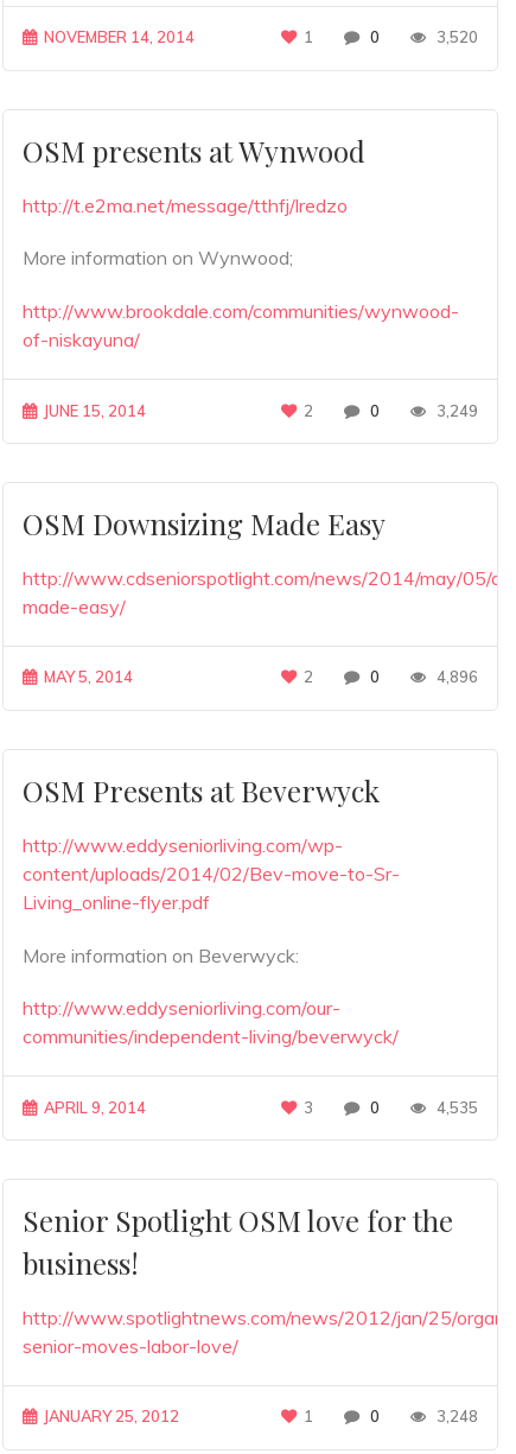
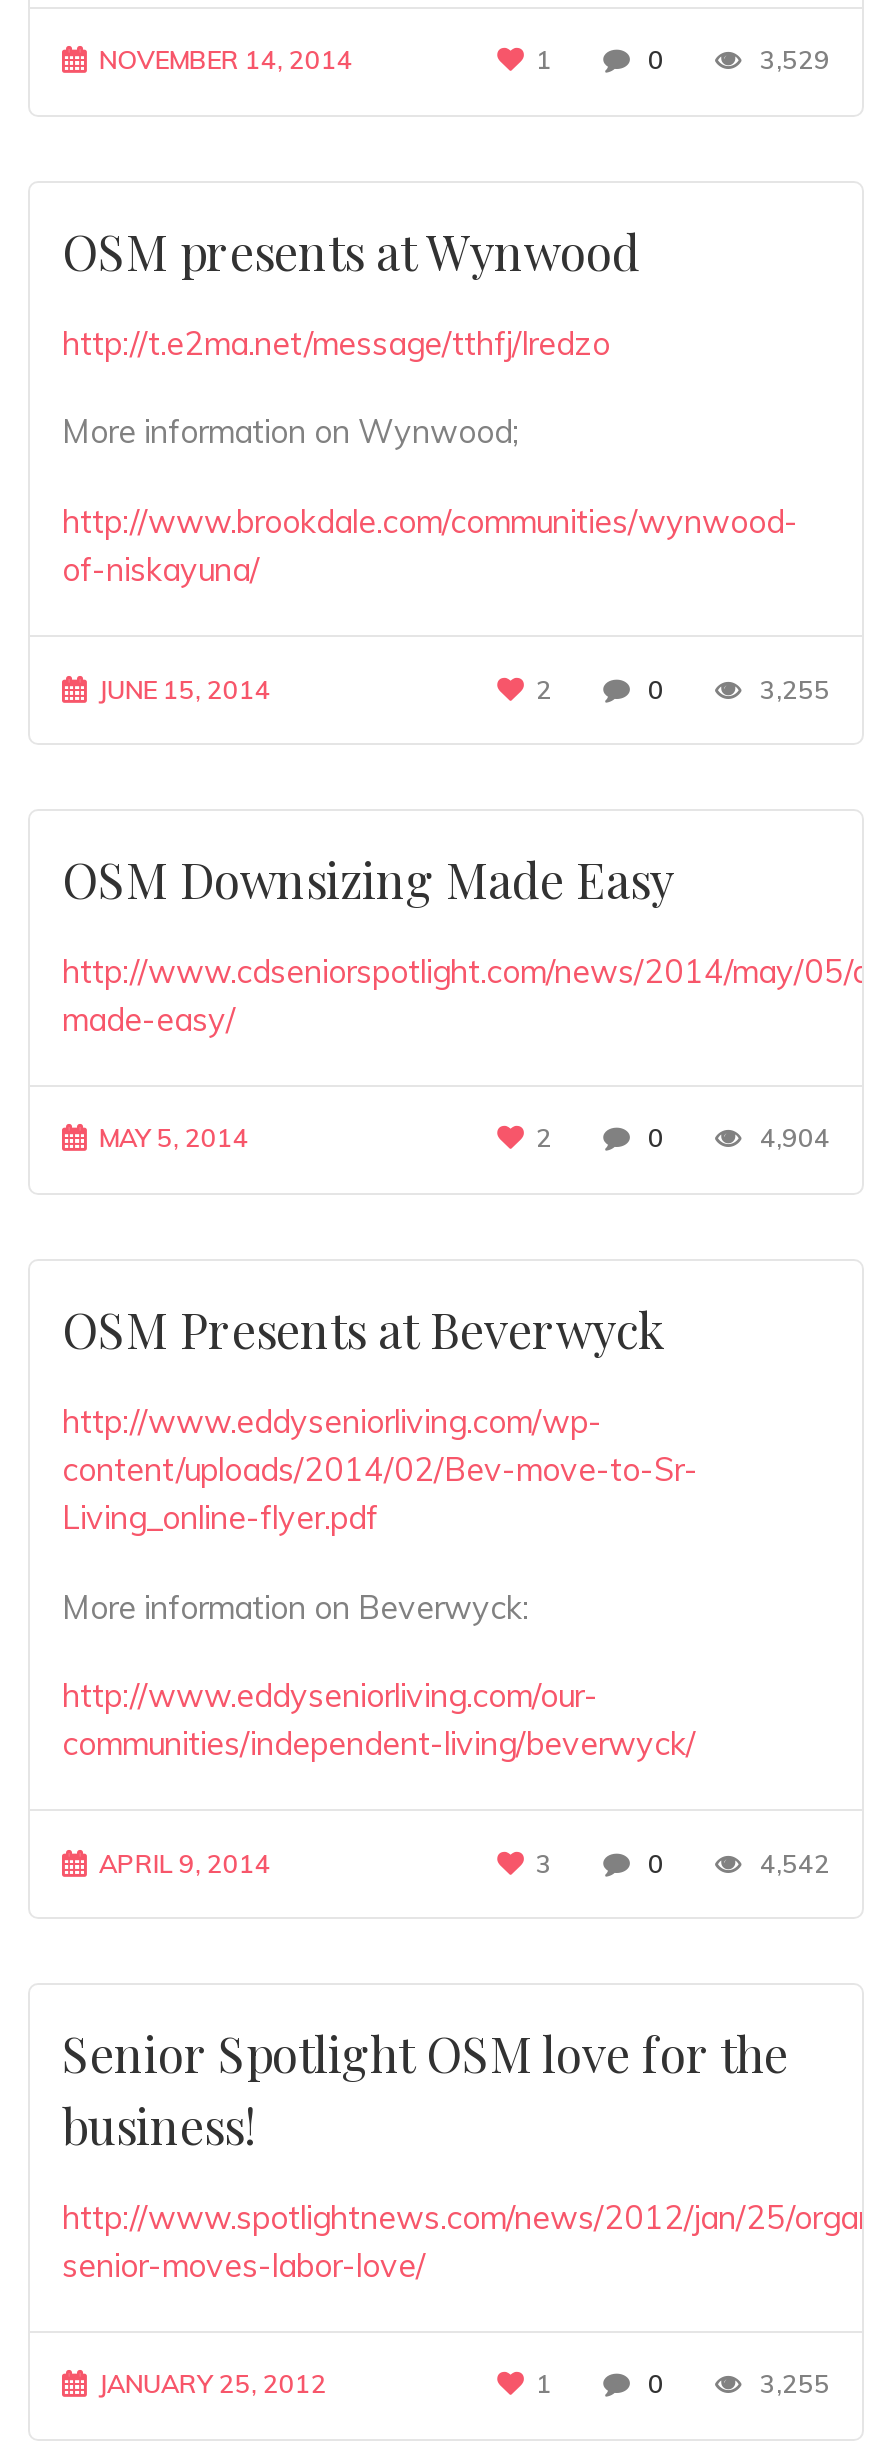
- 3,520
+ 3,529

- 3,249
+ 3,255

- 4,896
+ 4,904

- 4,535
+ 4,542

- 3,248
+ 3,255
